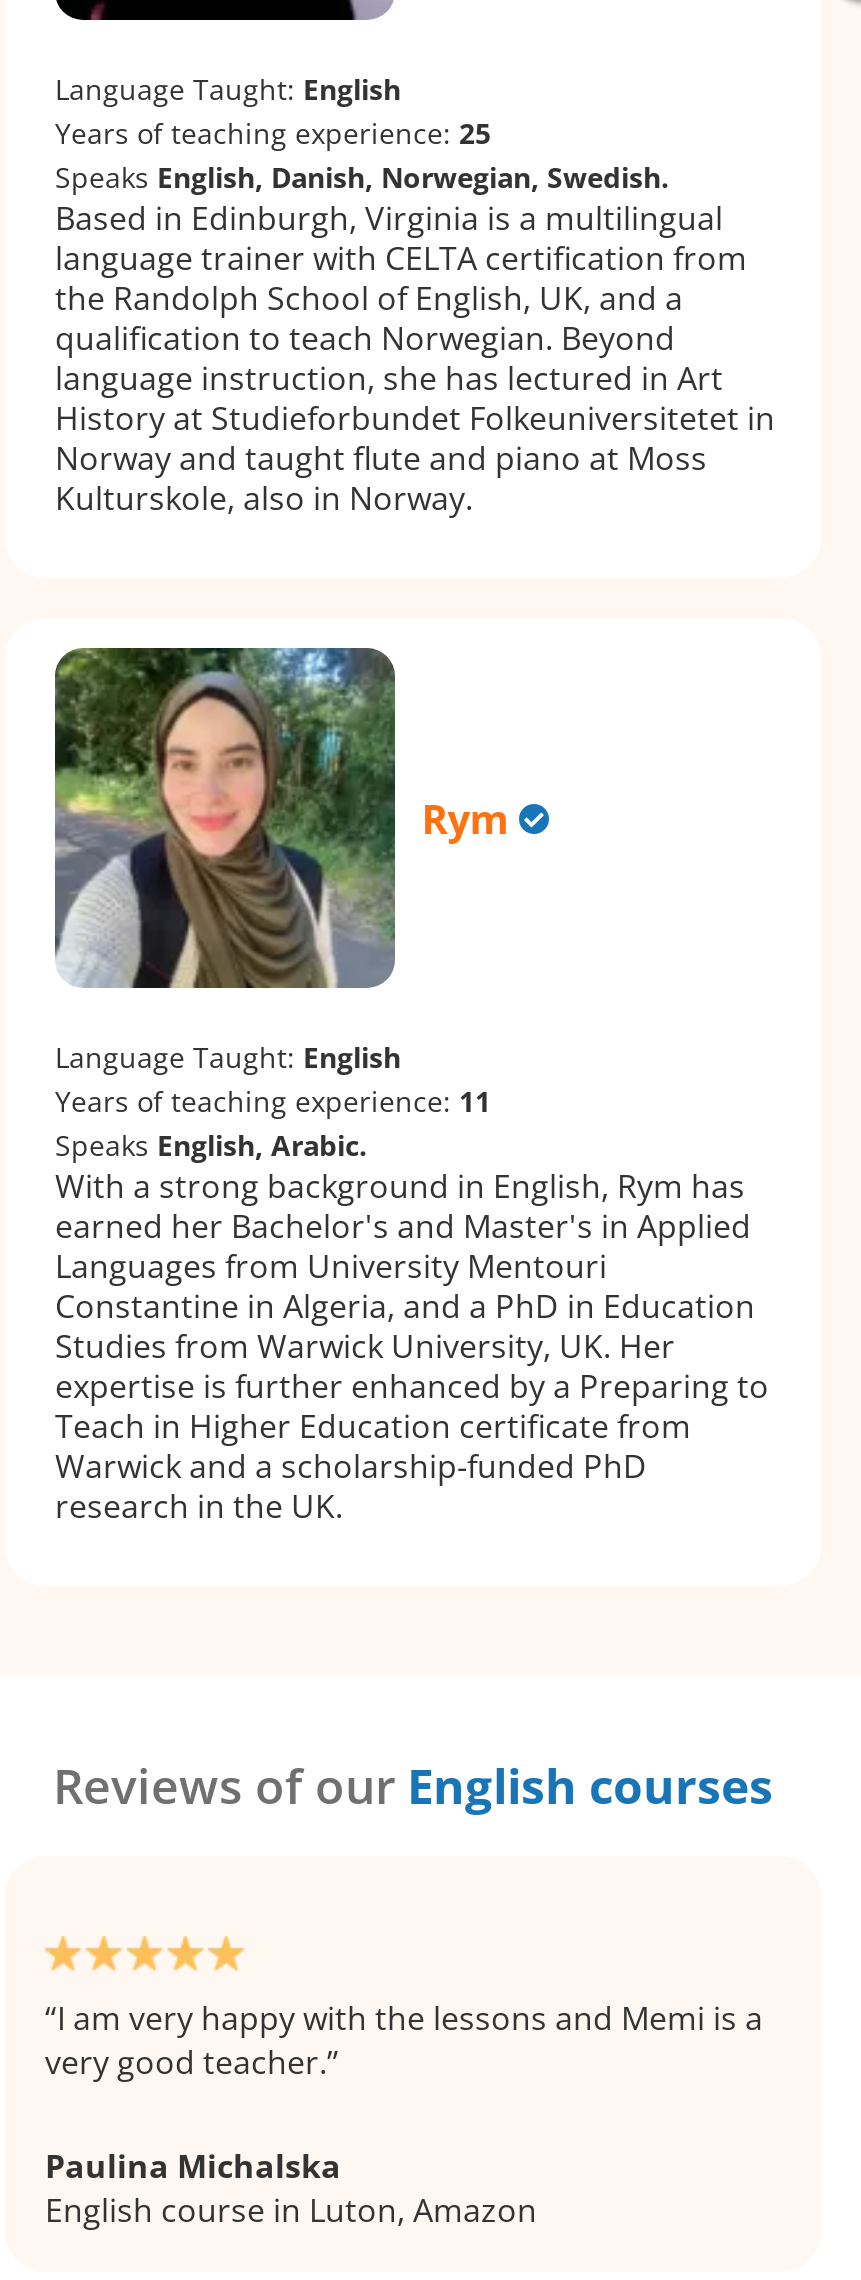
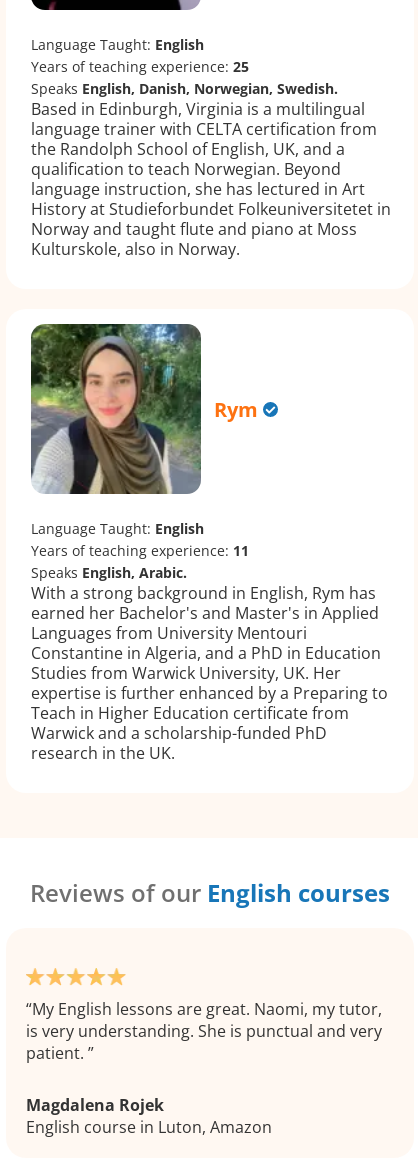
- I am very happy with the lessons and Memi is a
- very good teacher.
+ My English lessons are great. Naomi, my tutor,
+ is very understanding. She is punctual and very
+ patient.

- Paulina Michalska
+ Magdalena Rojek
